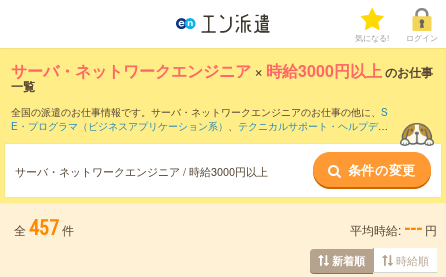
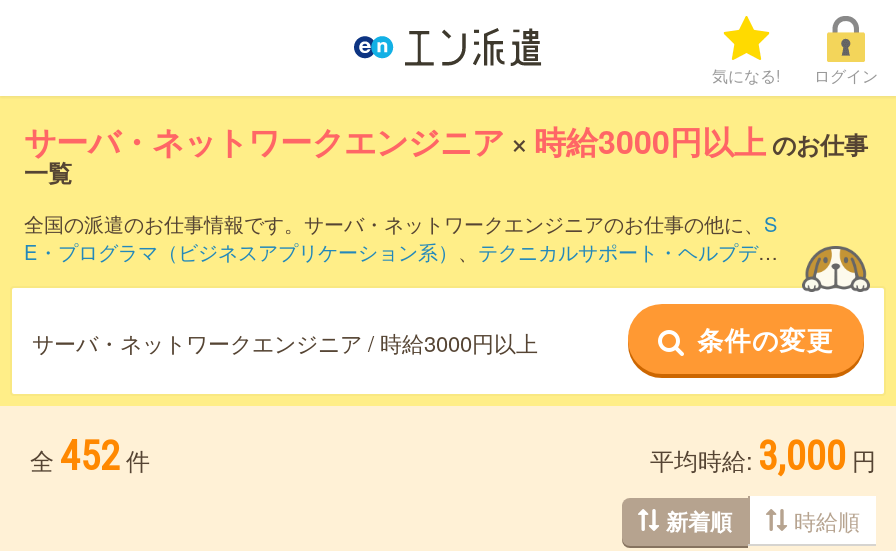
- 全 457 件
+ 全 452 件

- 平均時給: --- 円
+ 平均時給: 3,000 円
